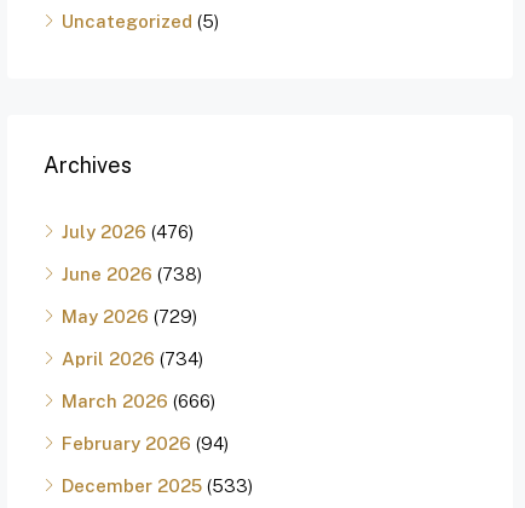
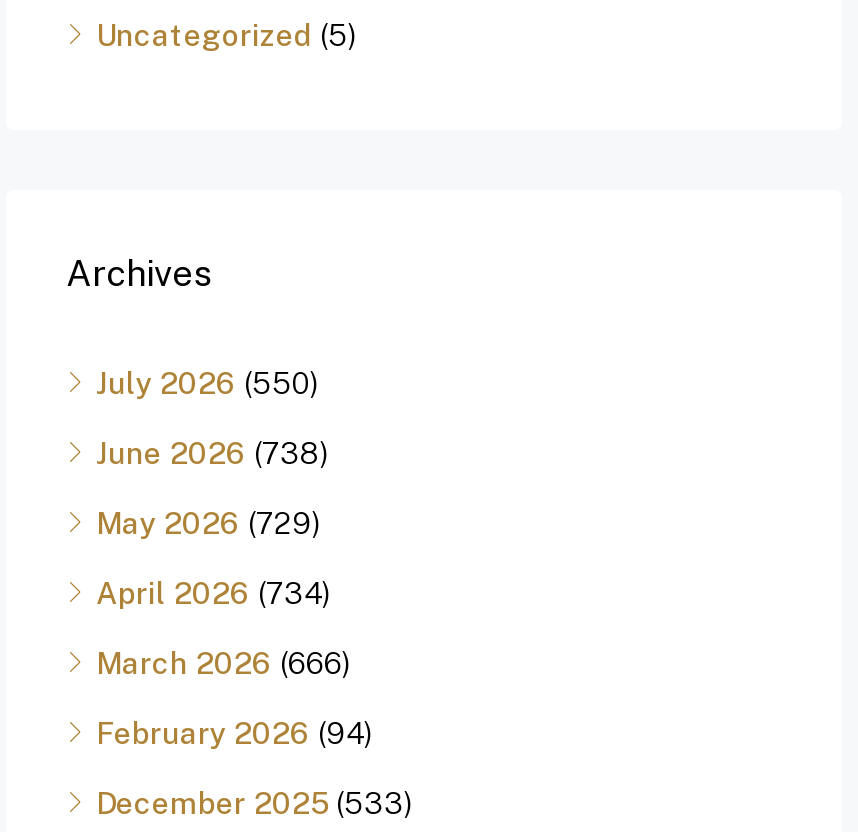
- July 2026 (476)
+ July 2026 (550)
